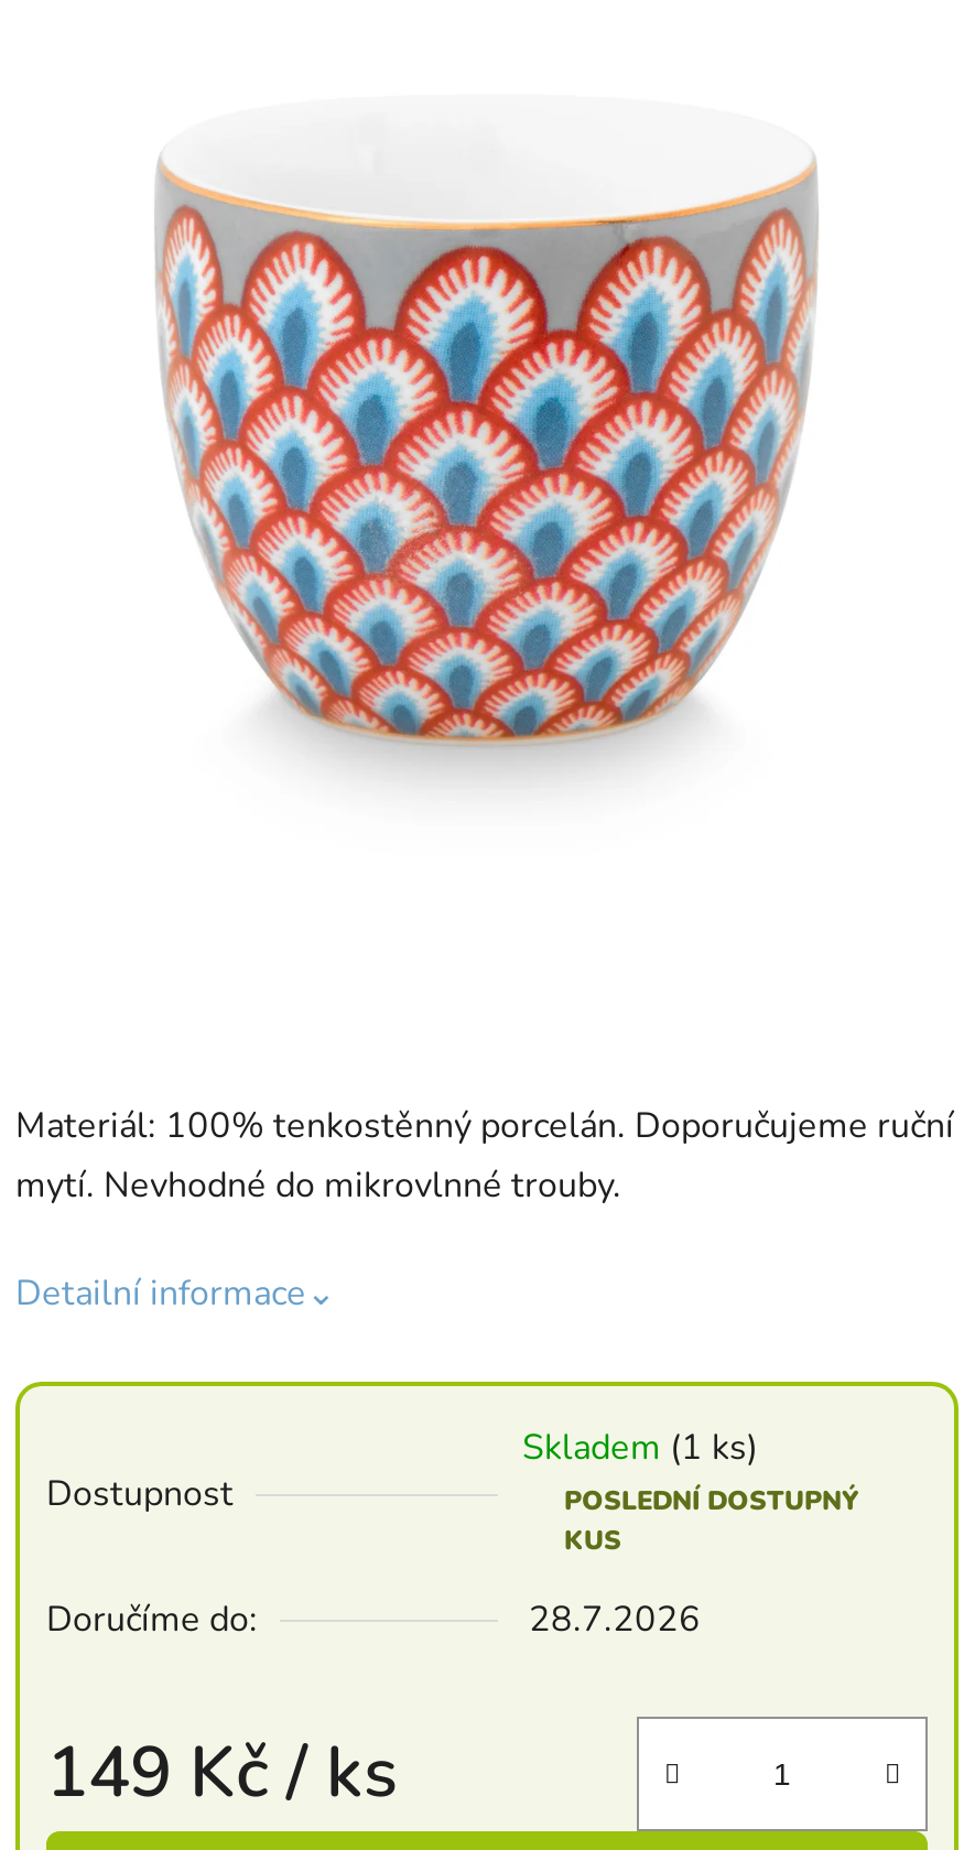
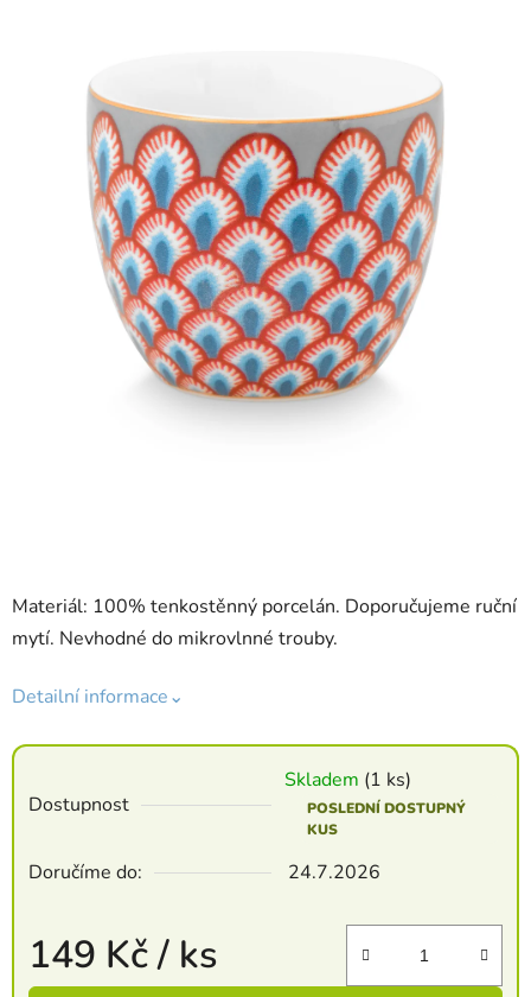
- 28.7.2026
+ 24.7.2026
